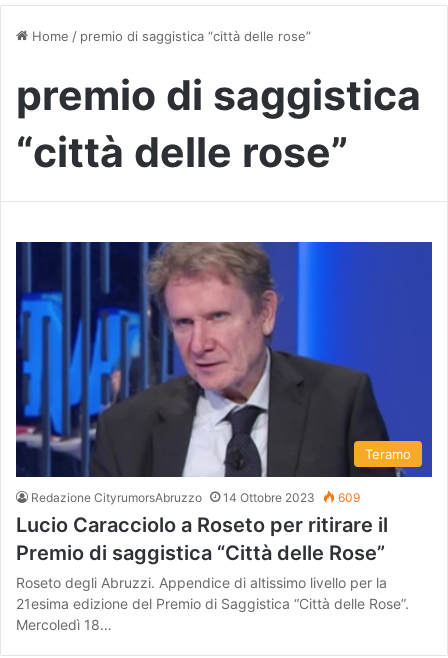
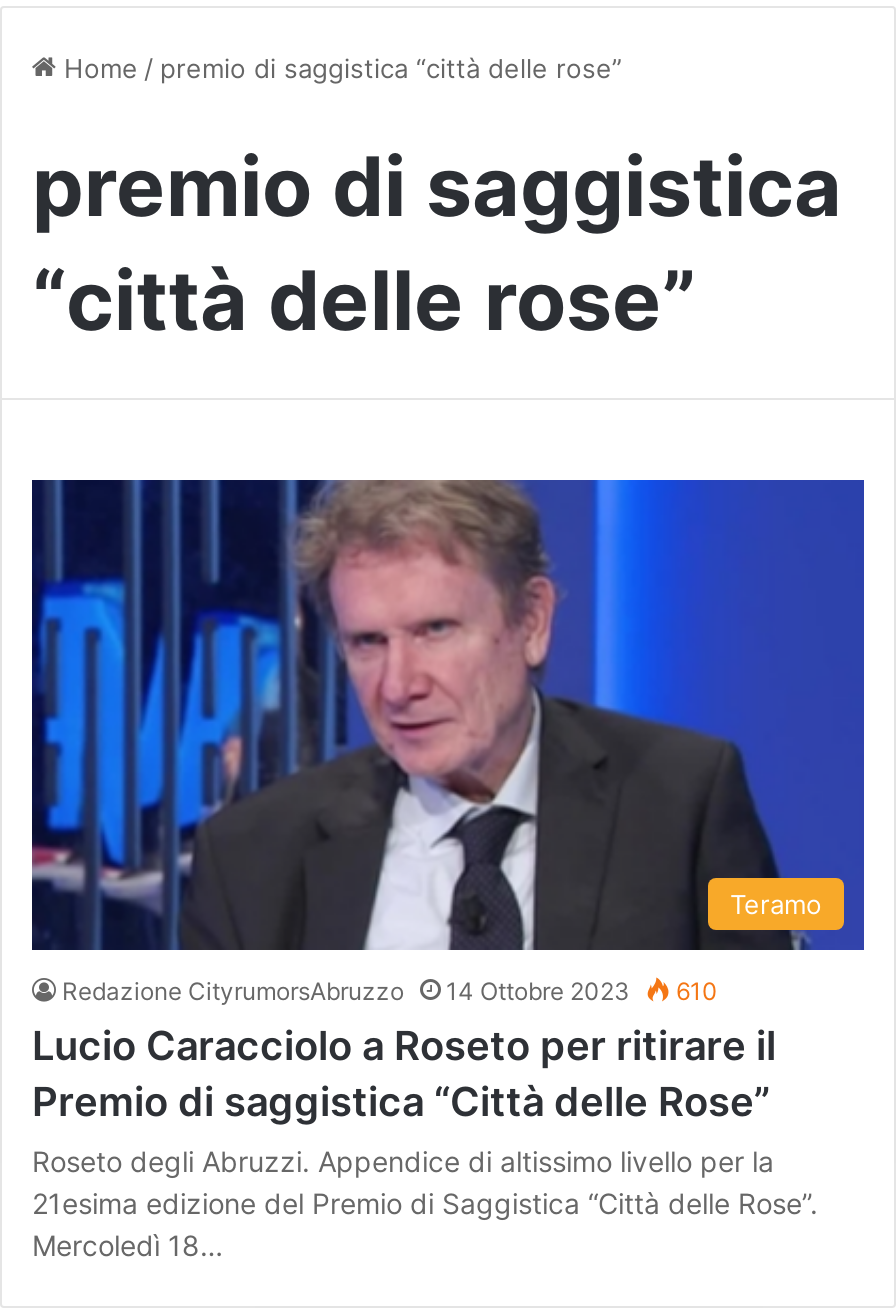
- Redazione CityrumorsAbruzzo 14 Ottobre 2023 609
+ Redazione CityrumorsAbruzzo 14 Ottobre 2023 610
